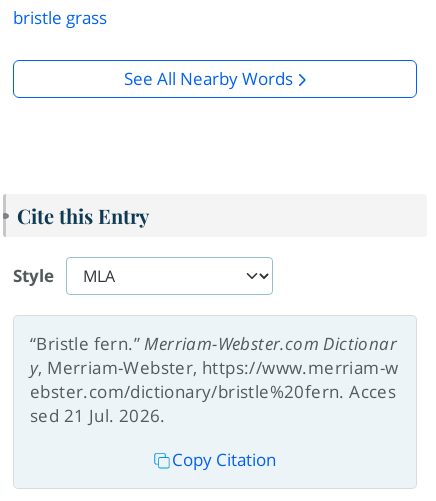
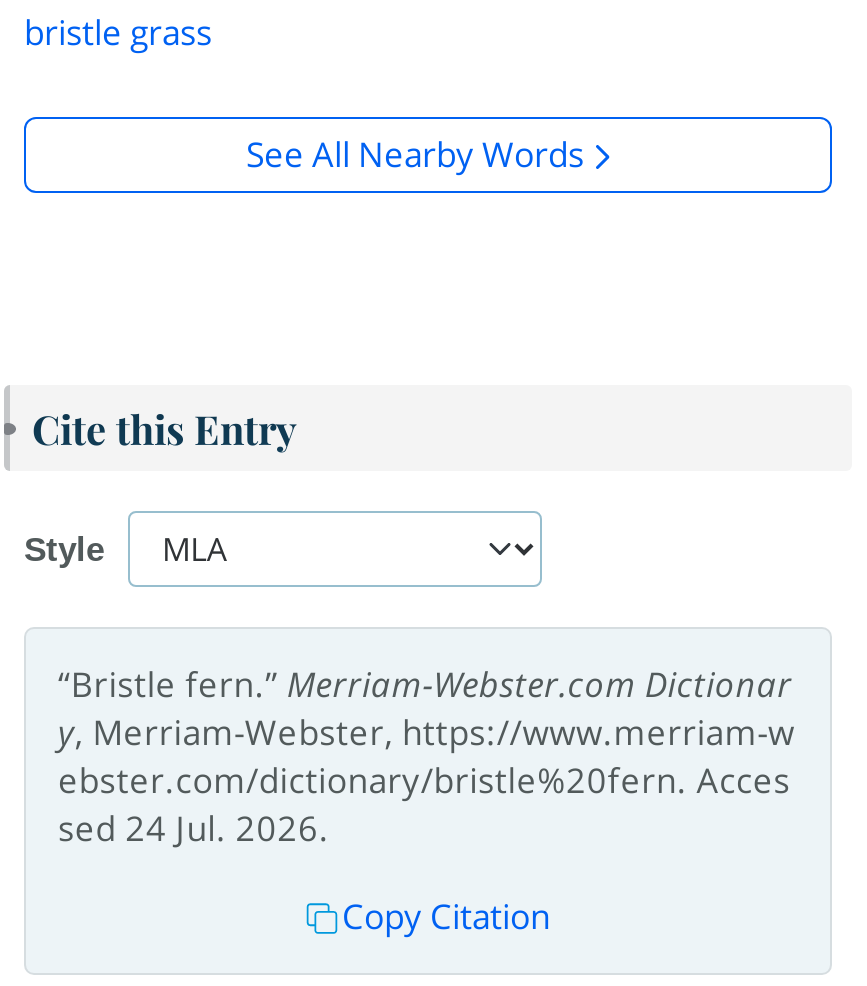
- sed 21 Jul. 2026.
+ sed 24 Jul. 2026.
